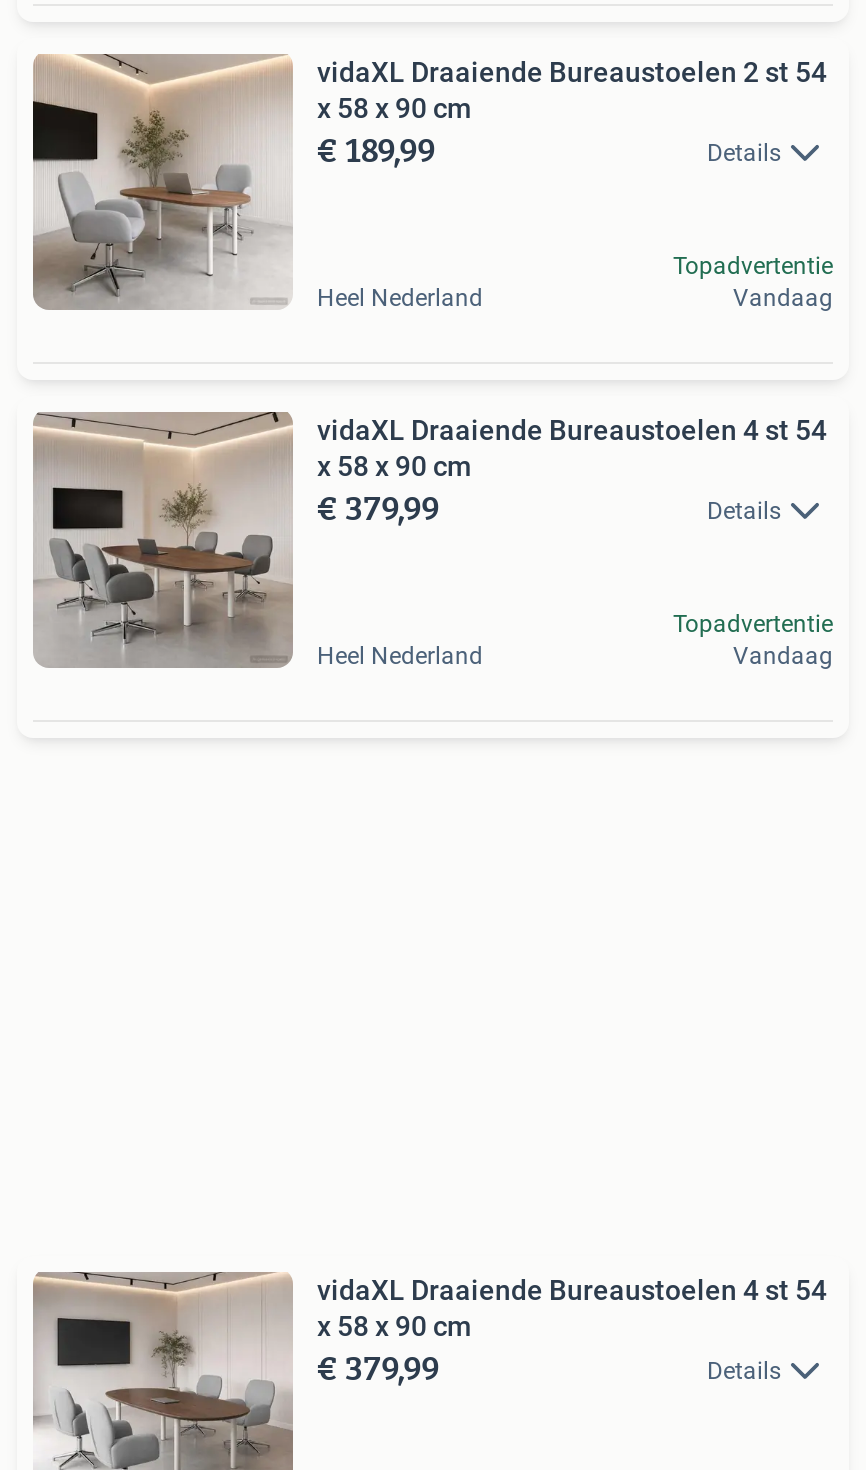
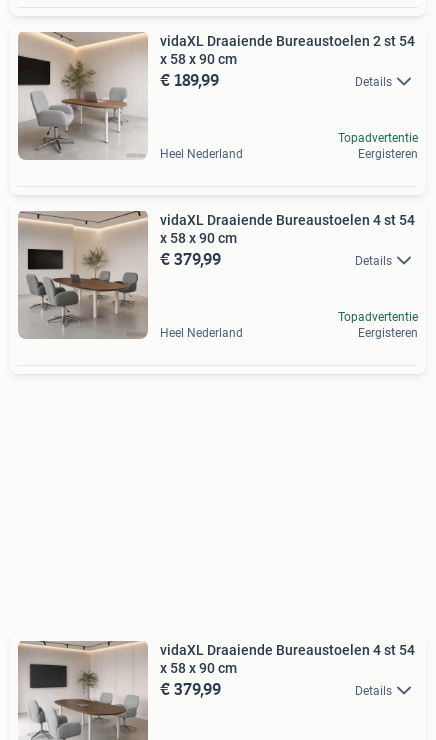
- Vandaag
+ Eergisteren

- Vandaag
+ Eergisteren
